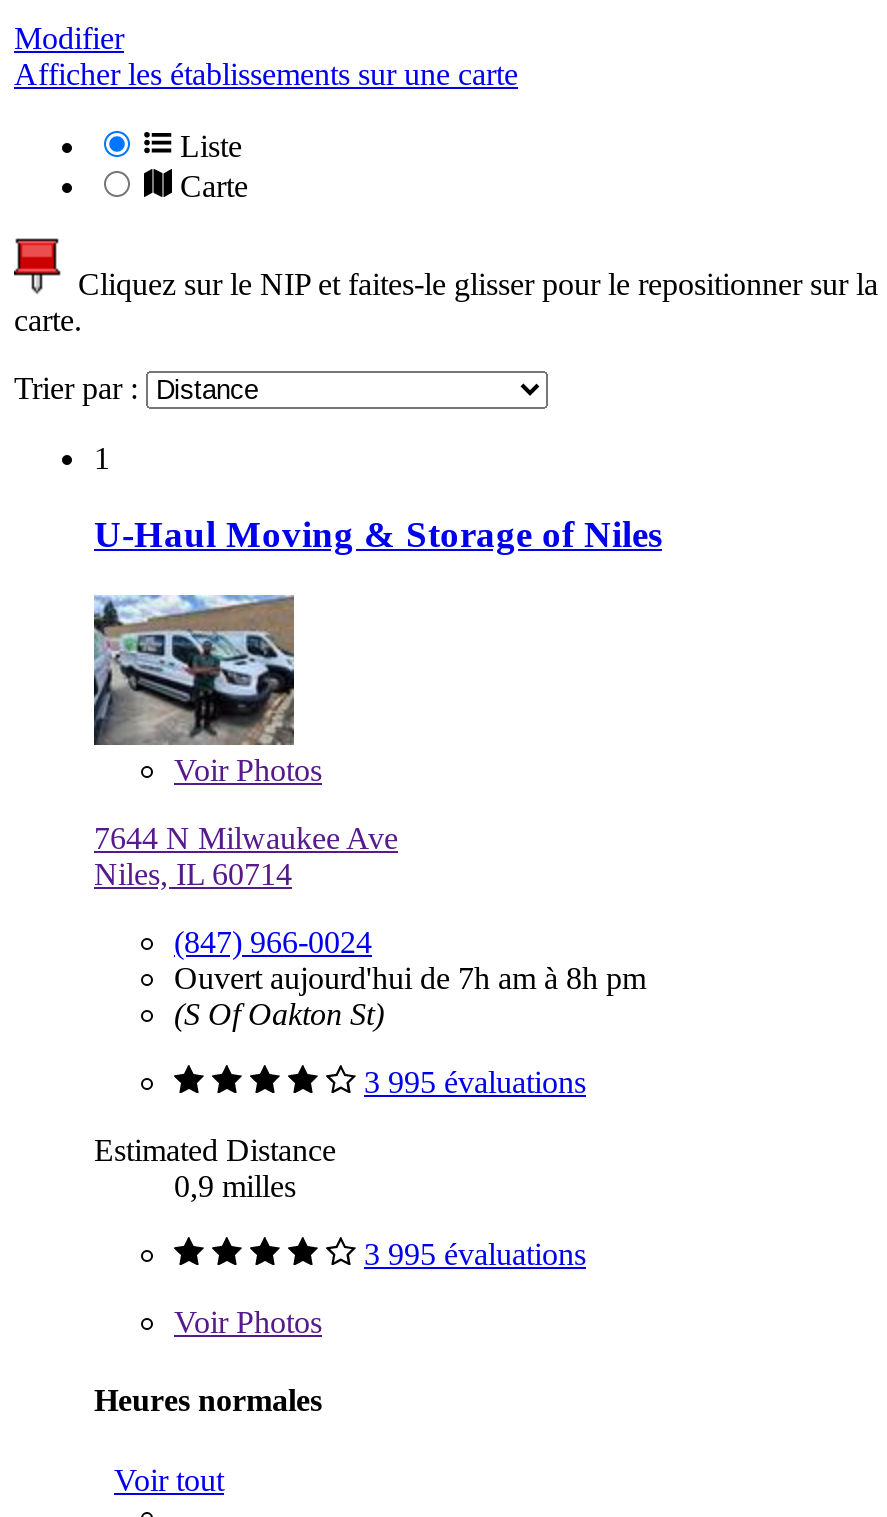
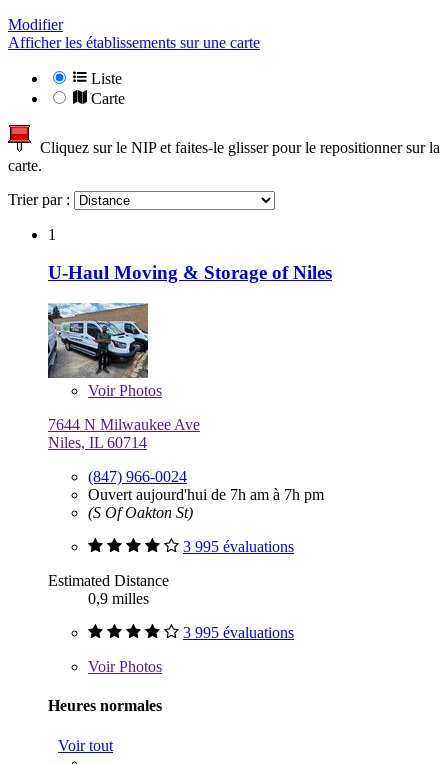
- Ouvert aujourd'hui de 7h am à 8h pm
+ Ouvert aujourd'hui de 7h am à 7h pm
